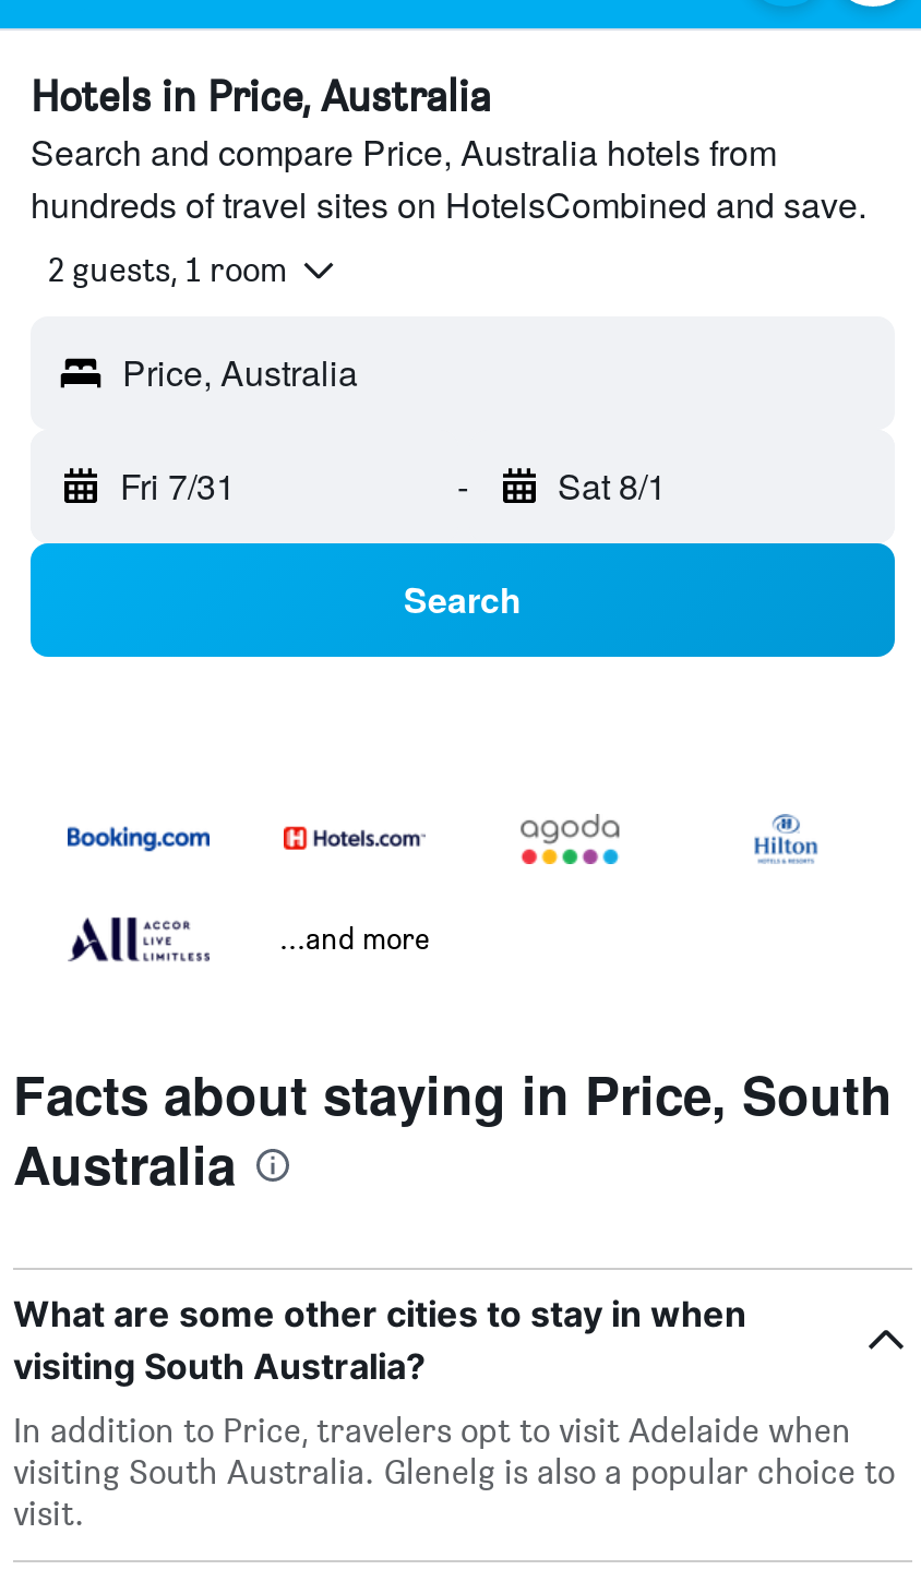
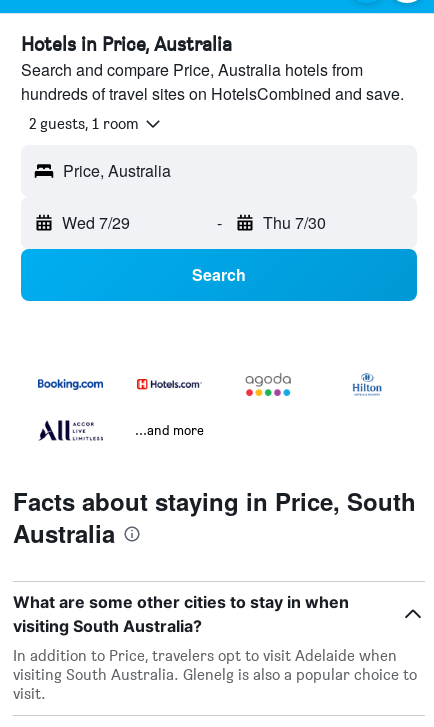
- Fri 7/31
+ Wed 7/29

- Sat 8/1
+ Thu 7/30
